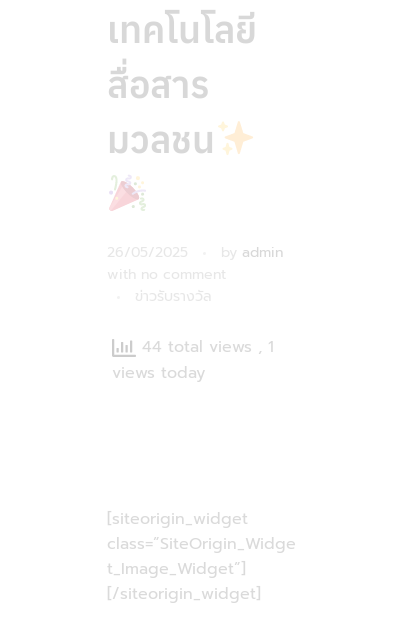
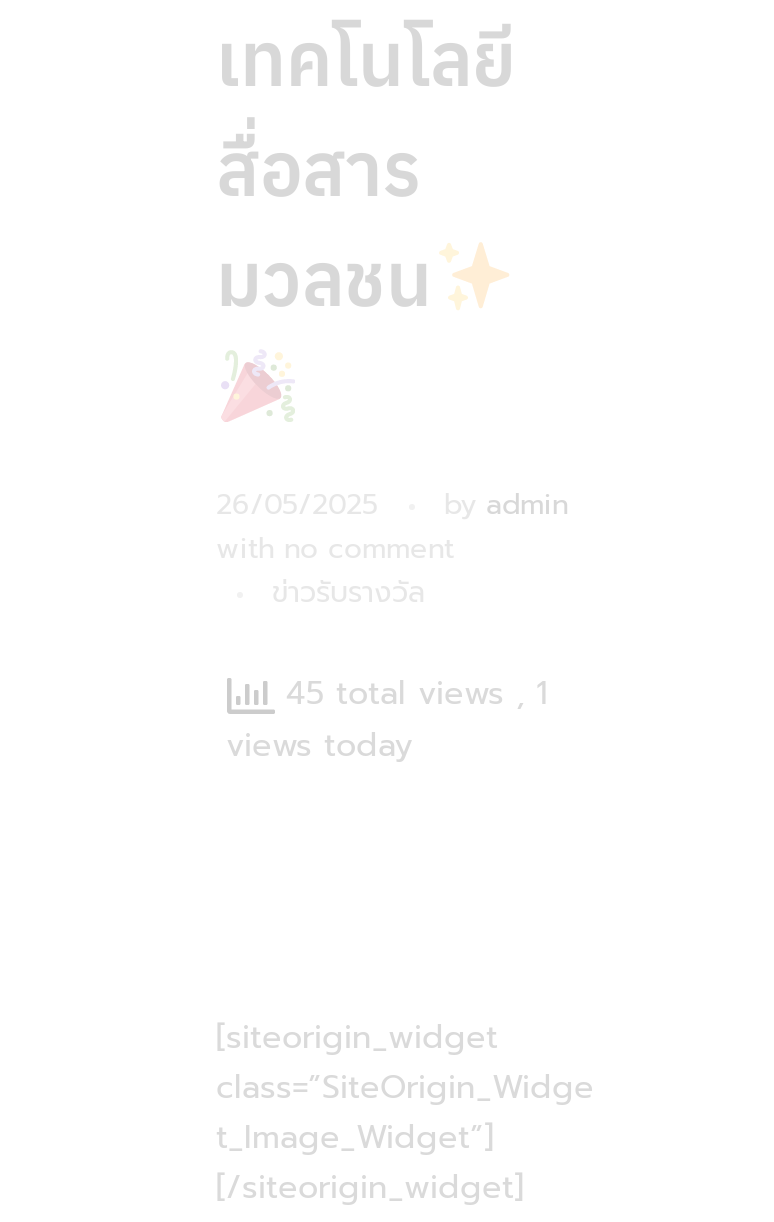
- 44 total views, 1
+ 45 total views, 1
